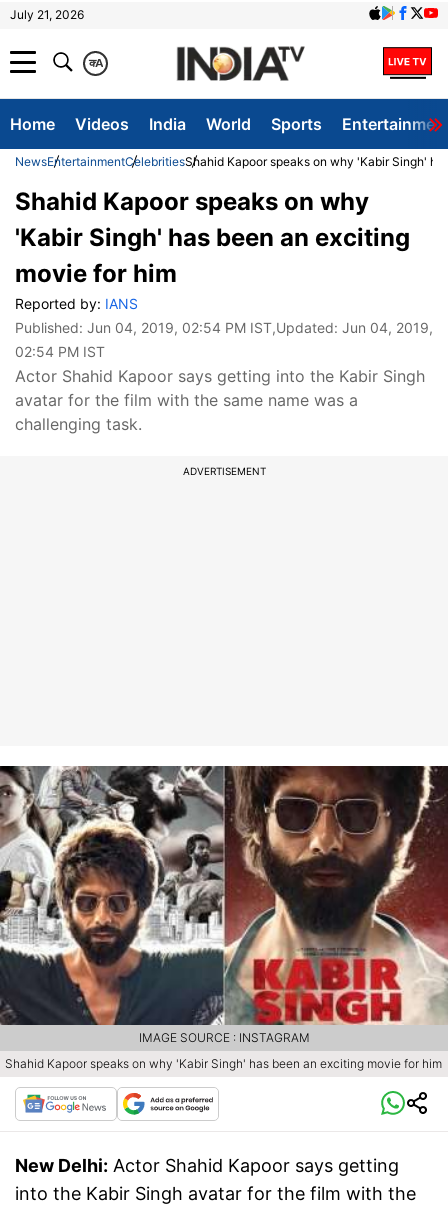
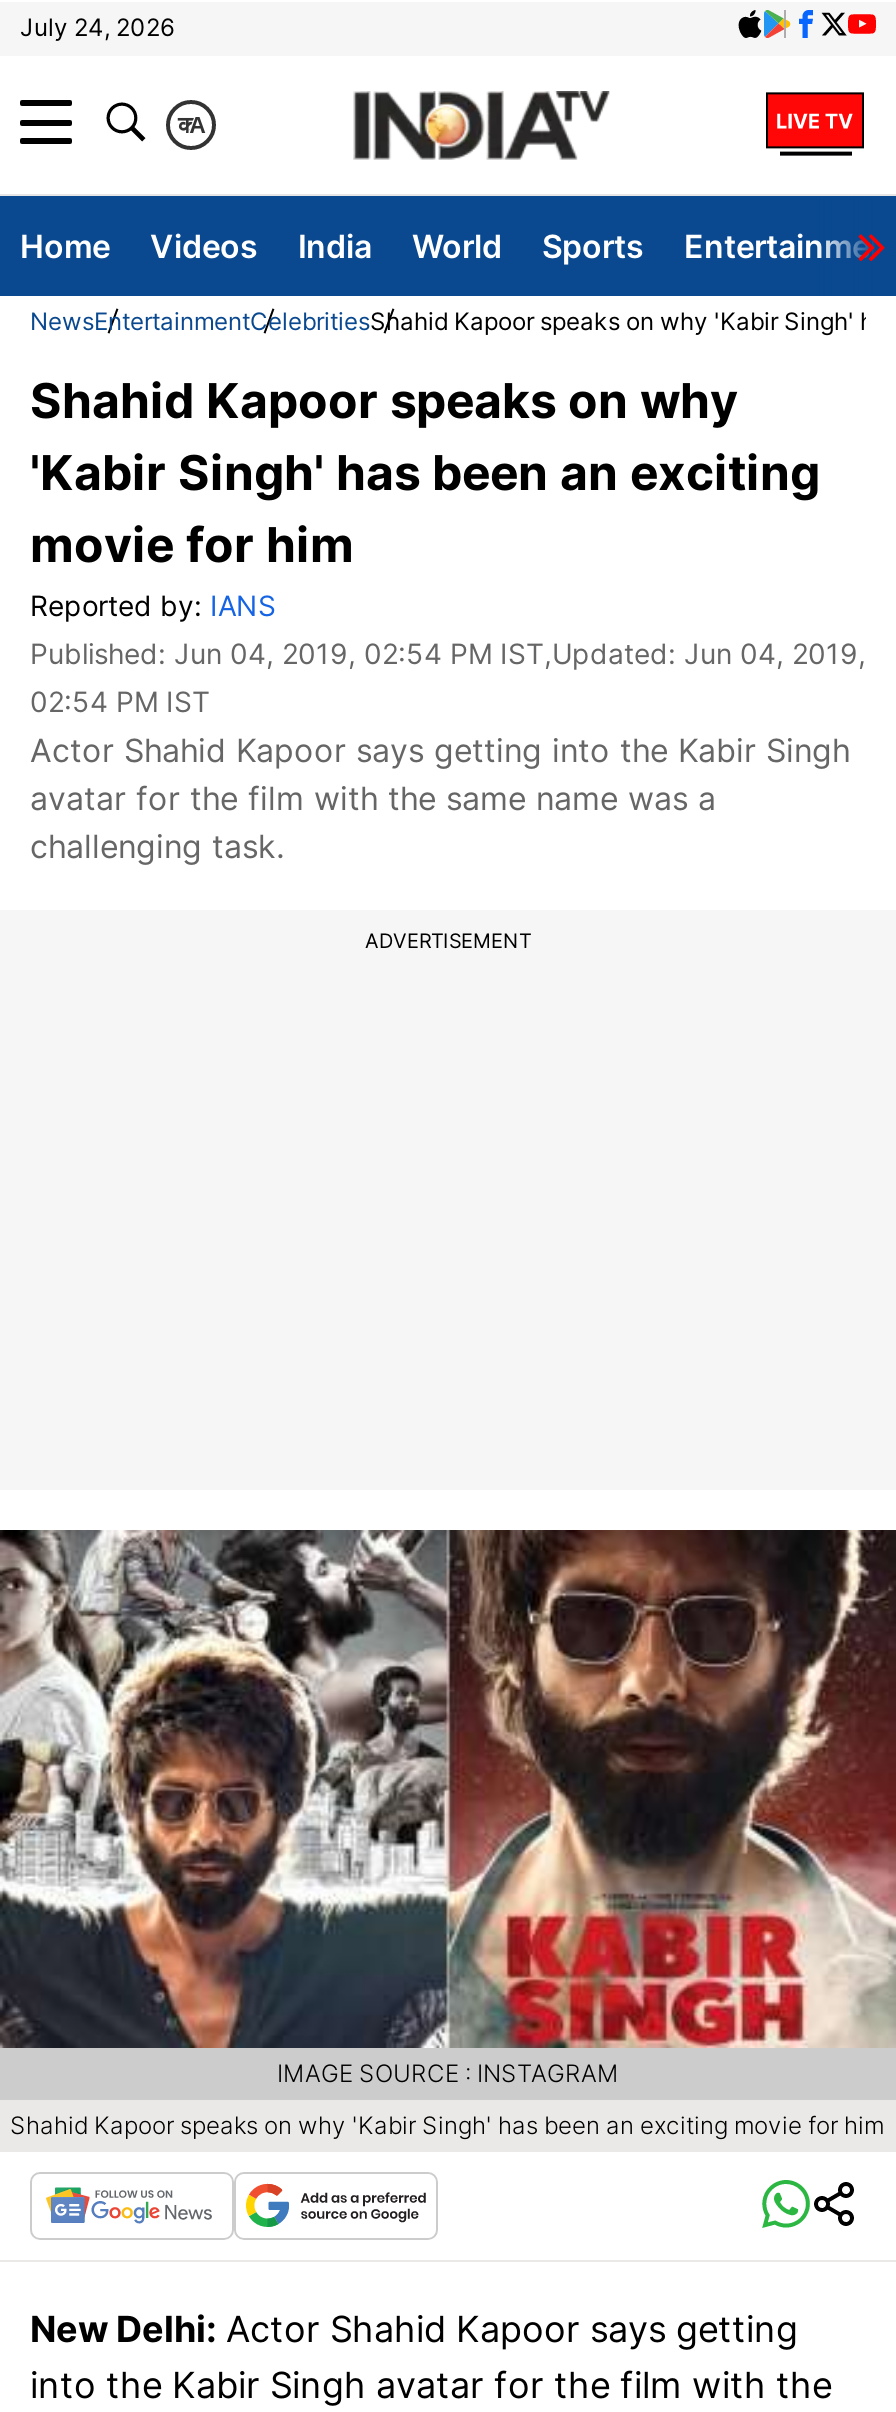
- July 21, 2026
+ July 24, 2026
